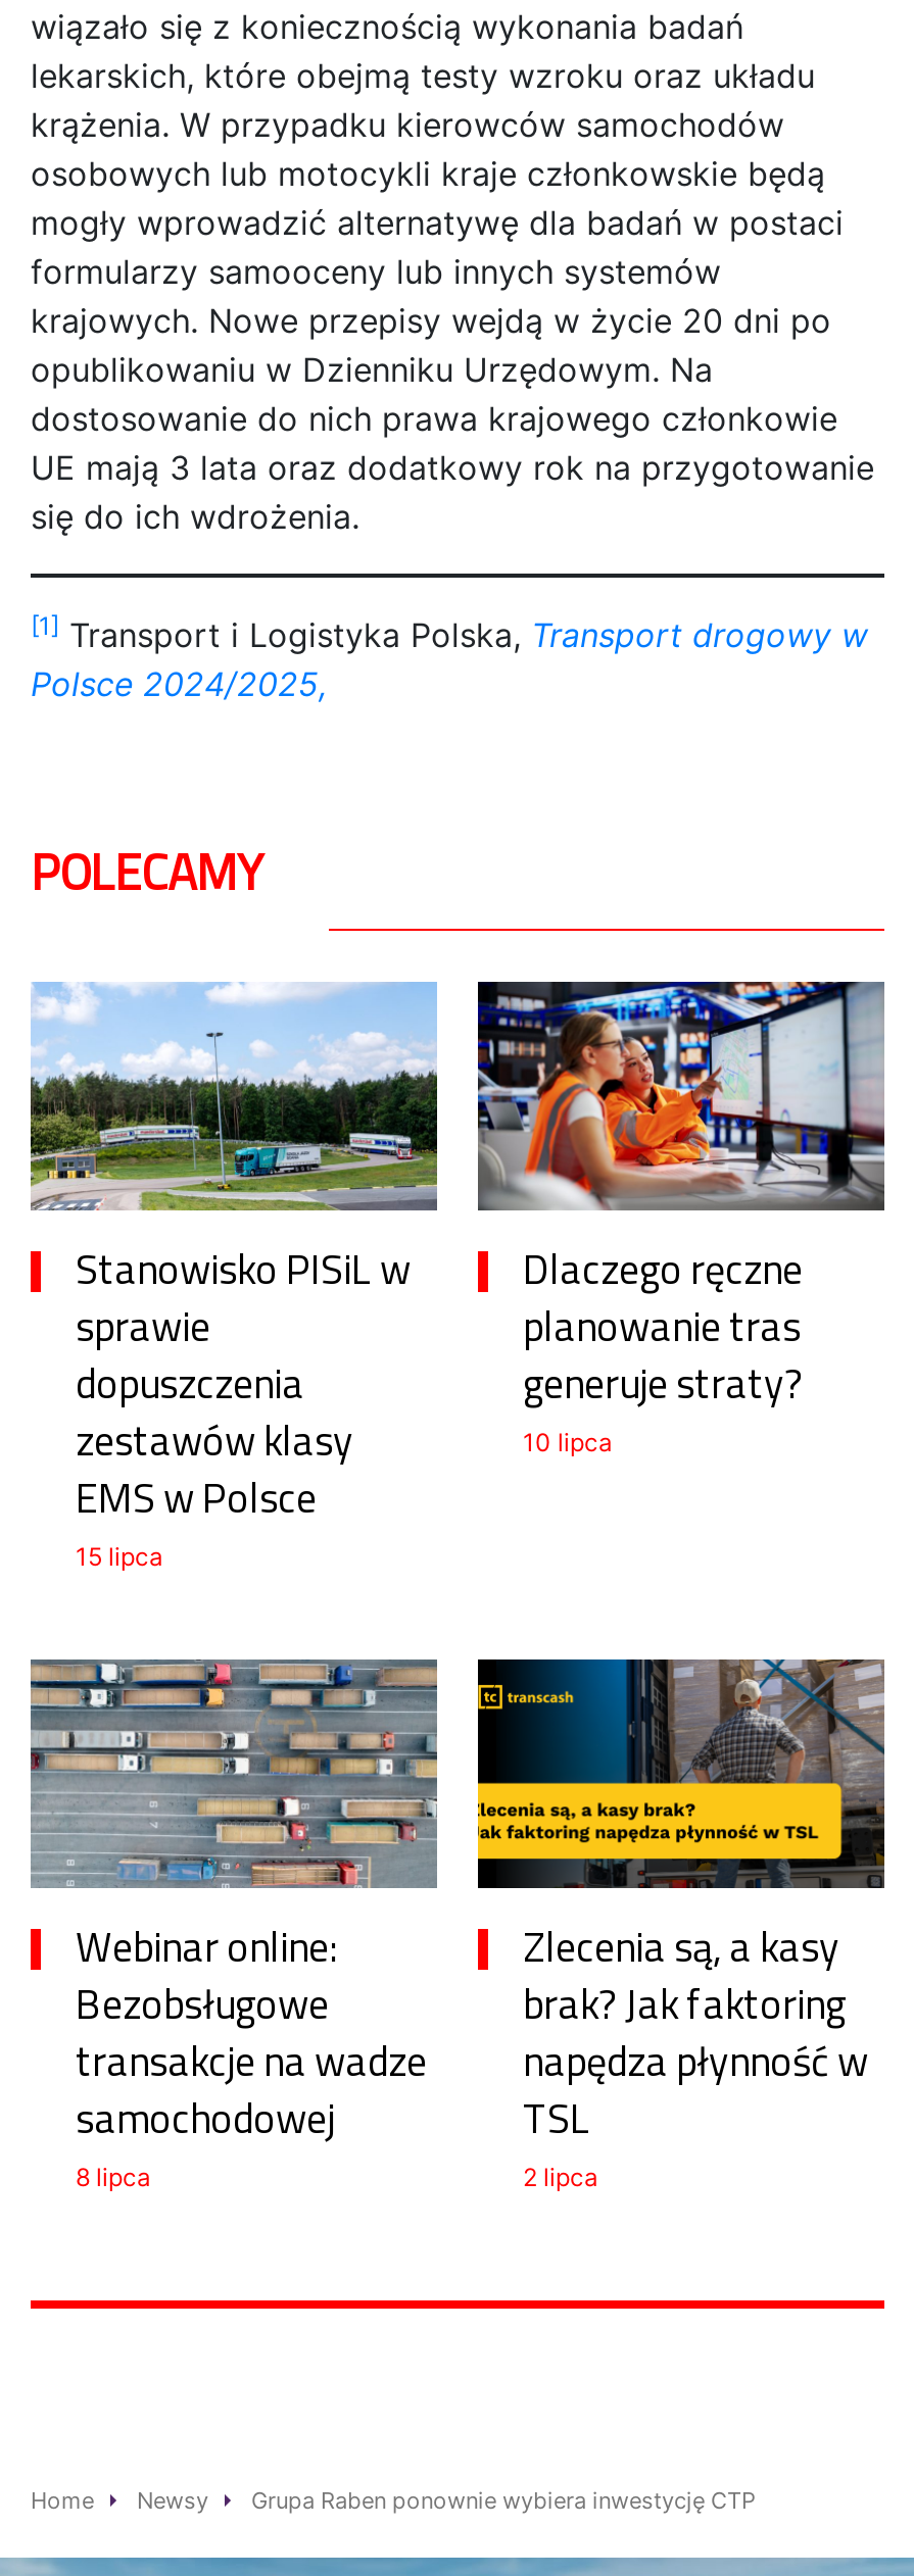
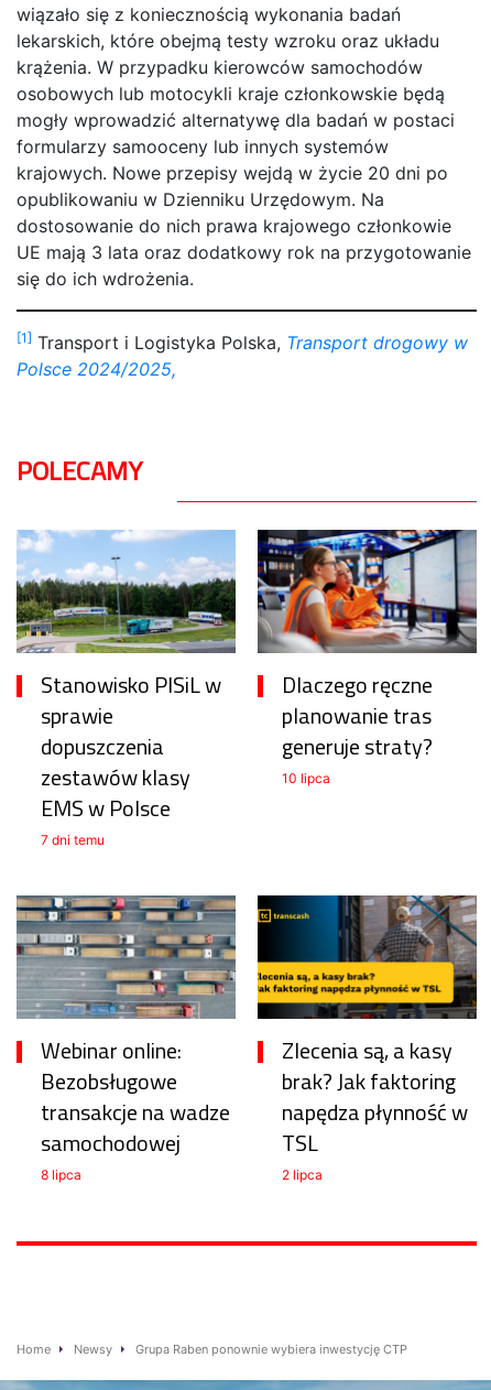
- 15 lipca
+ 7 dni temu
